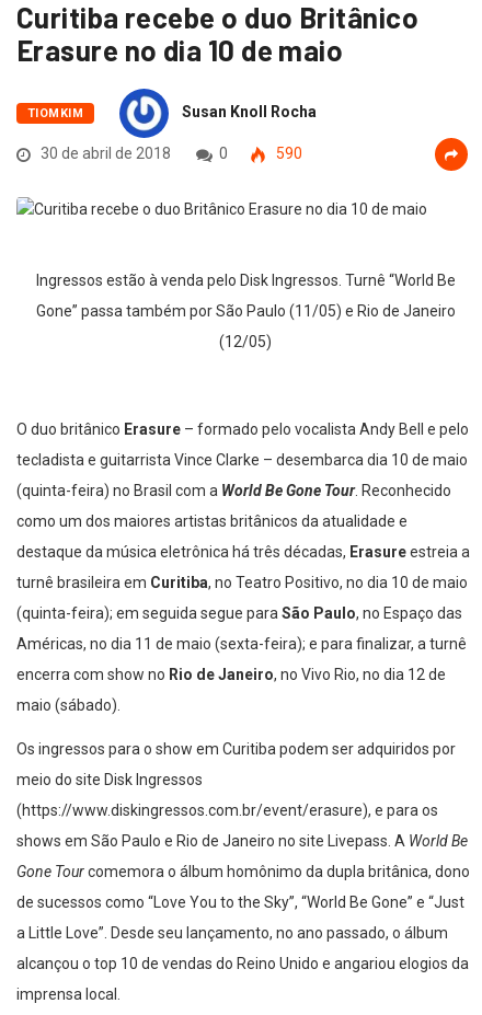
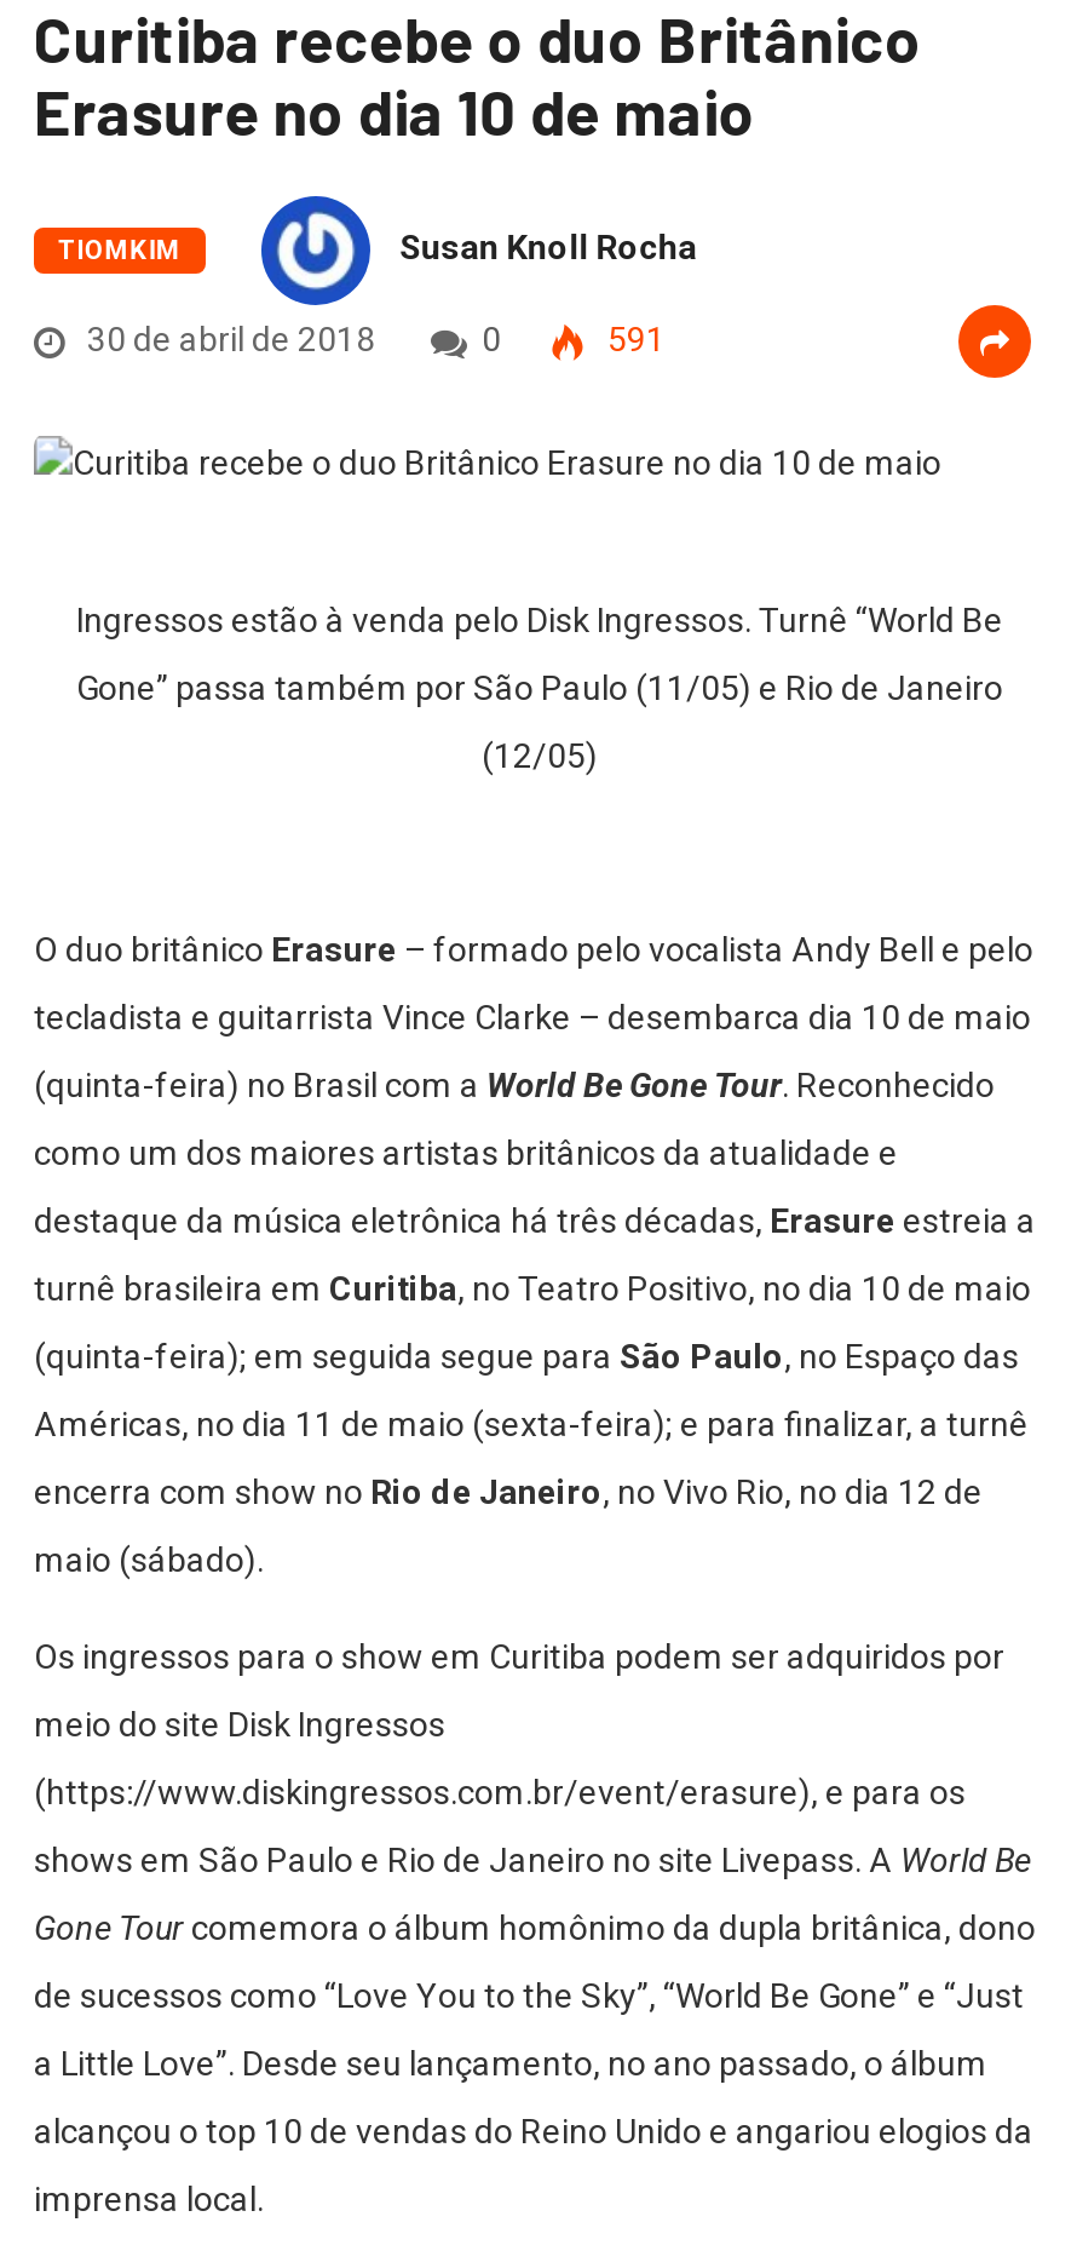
- 590
+ 591
